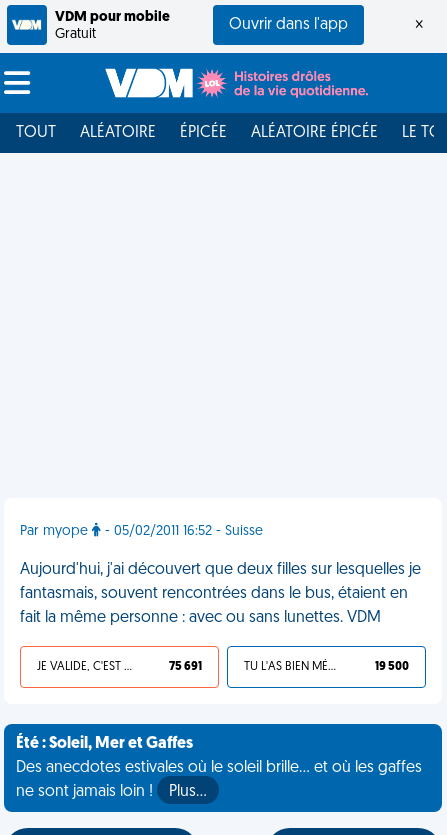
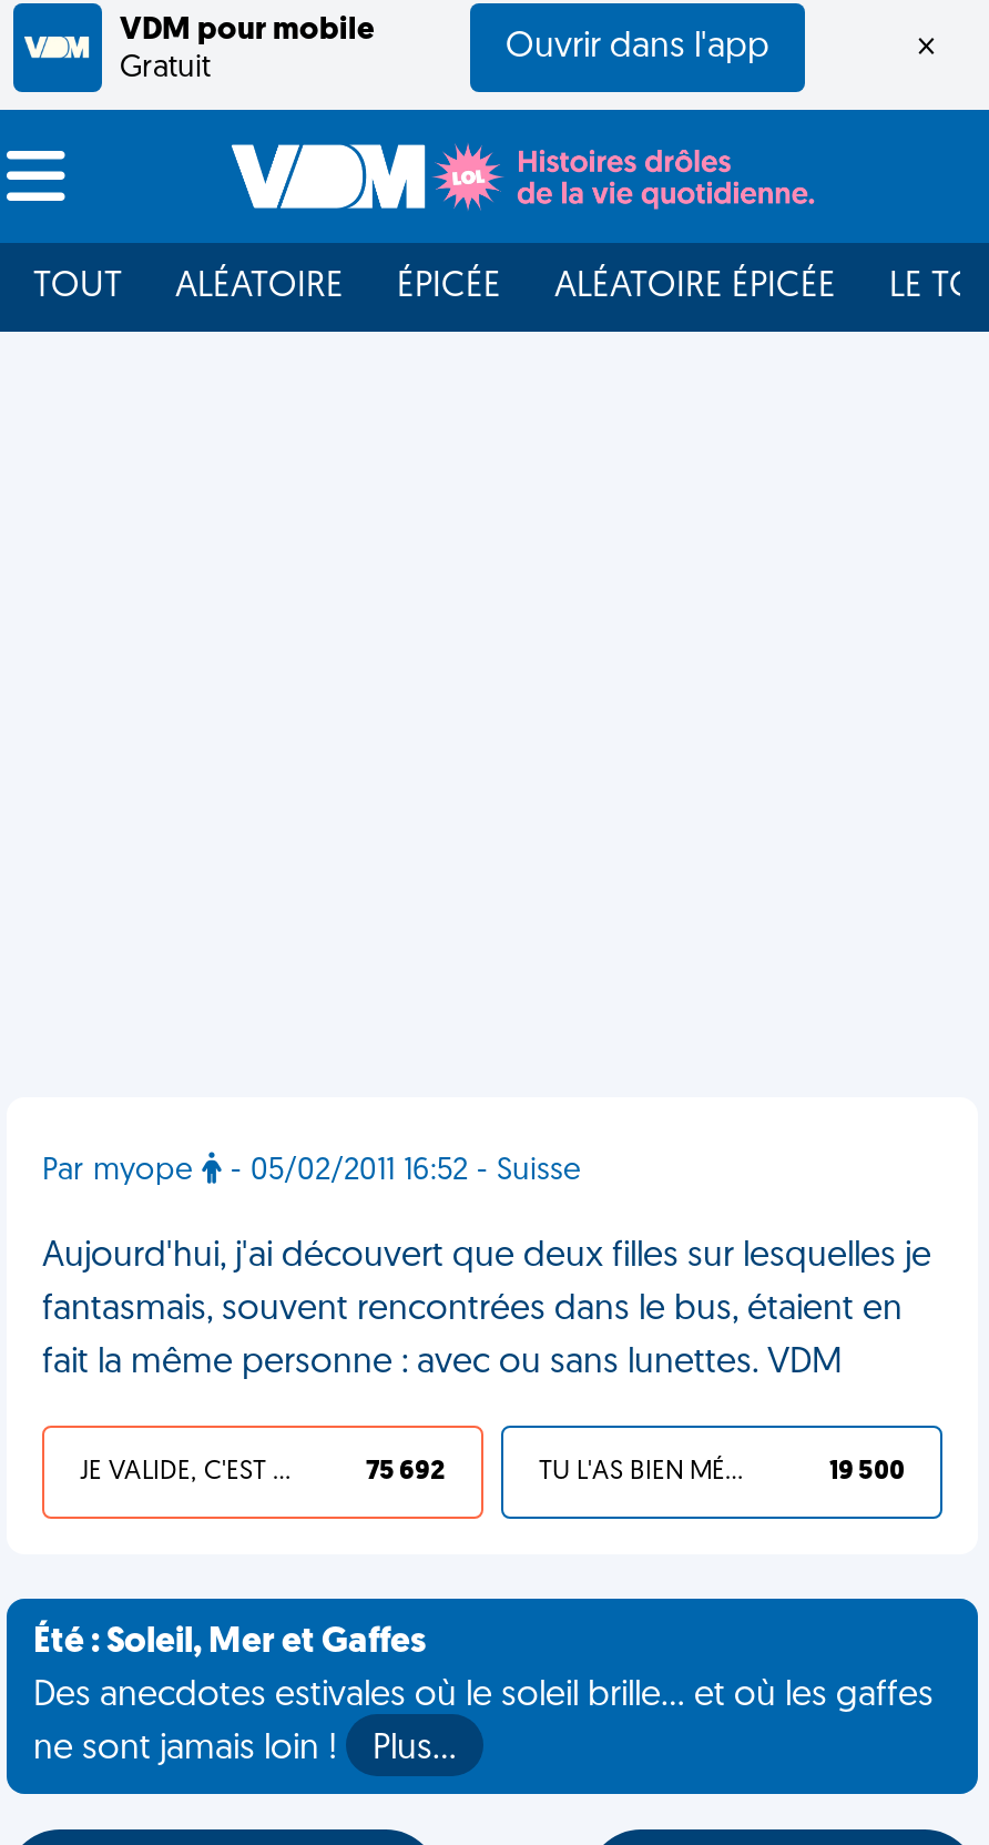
- 75 691
+ 75 692
